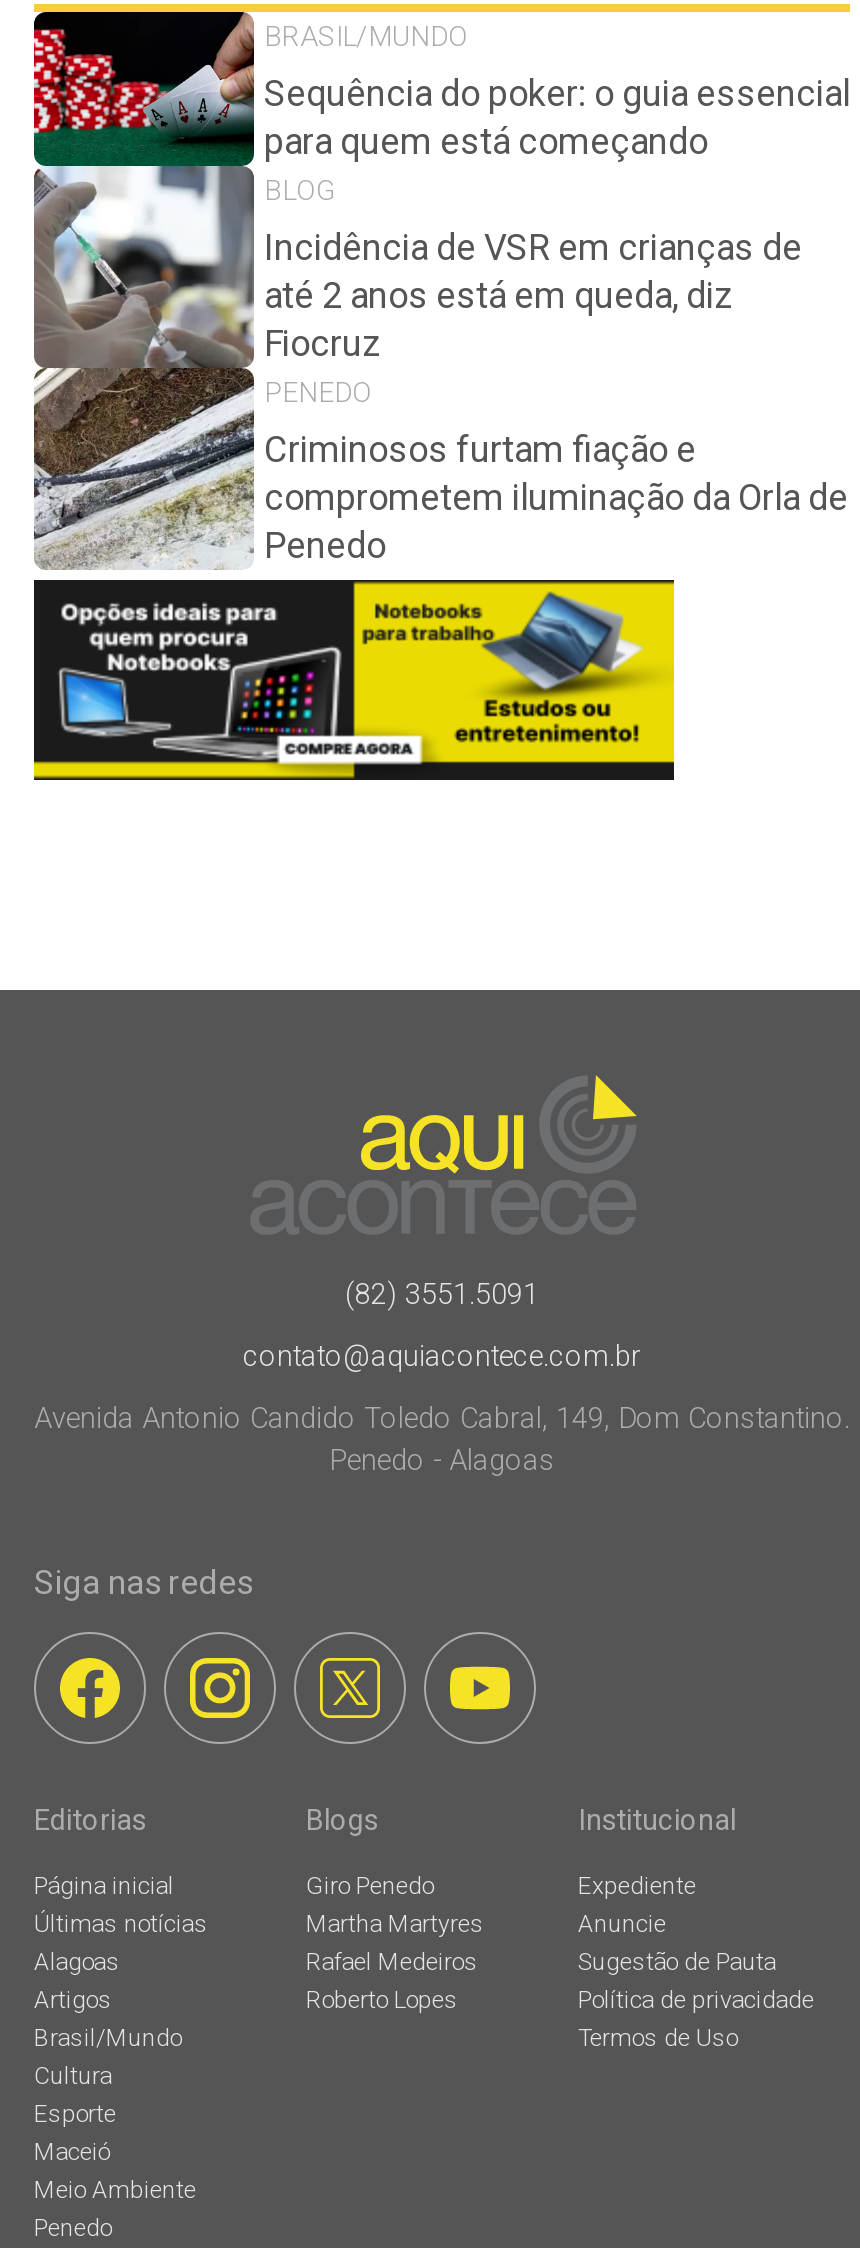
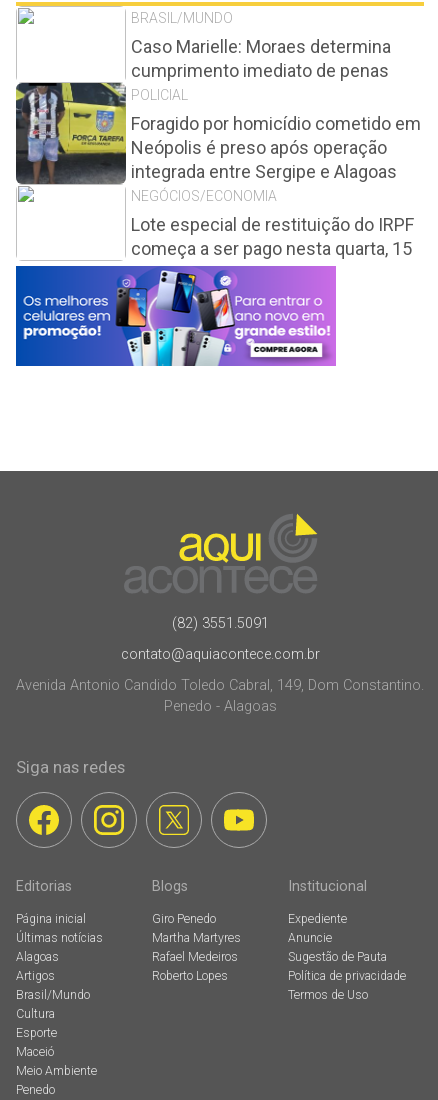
- [image]
- Sequência do poker: o guia essencial
- para quem está começando
- BLOG
+ [image]
+ Caso Marielle: Moraes determina
+ cumprimento imediato de penas
+ POLICIAL

- Incidência de VSR em crianças de
- até 2 anos está em queda, diz
- Fiocruz
- PENEDO
+ Foragido por homicídio cometido em
+ Neópolis é preso após operação
+ integrada entre Sergipe e Alagoas
+ NEGÓCIOS/ECONOMIA

- Criminosos furtam fiação e
- comprometem iluminação da Orla de
- Penedo
+ Lote especial de restituição do IRPF
+ começa a ser pago nesta quarta, 15
